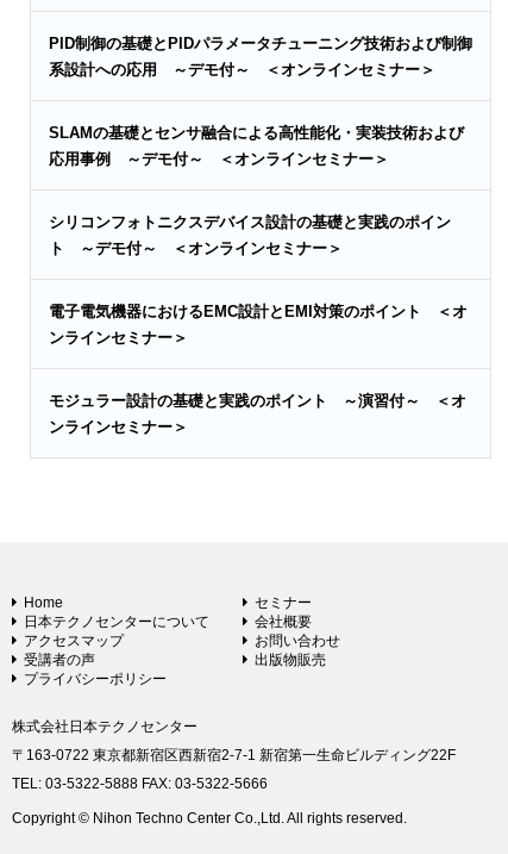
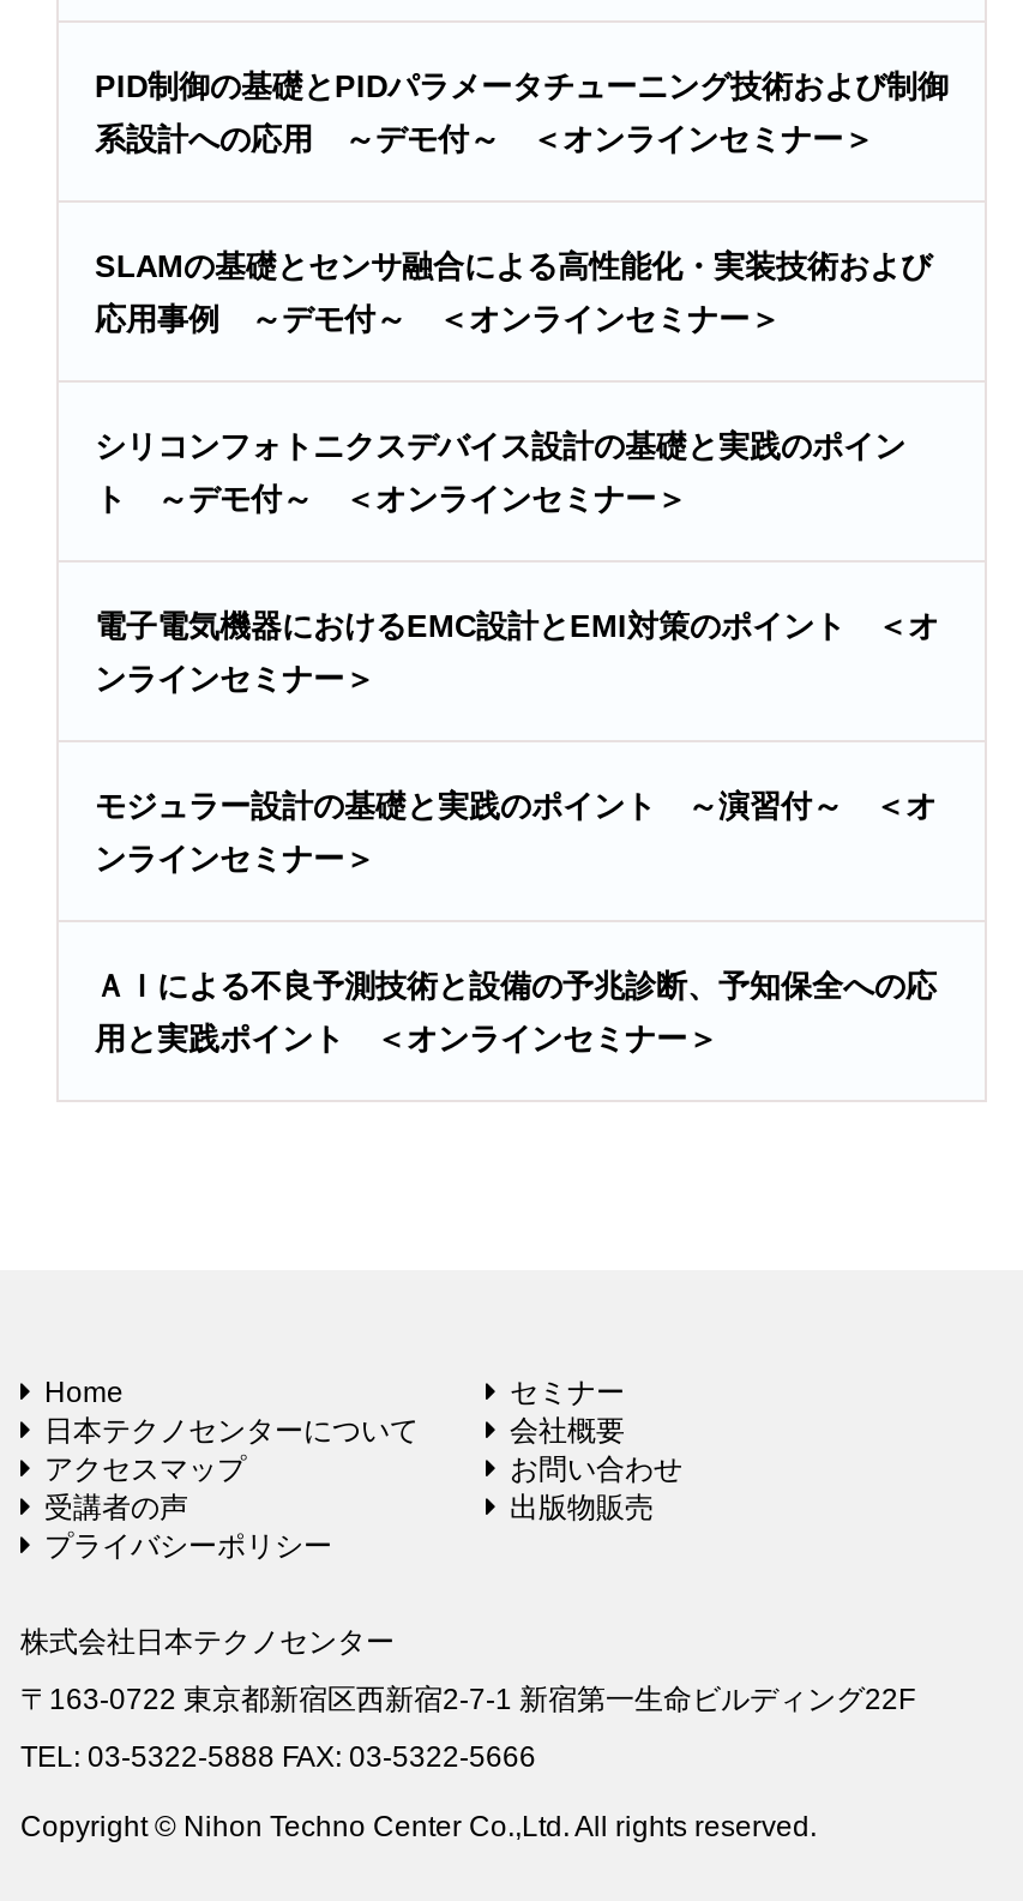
+ ＡＩによる不良予測技術と設備の予兆診断、予知保全への応
+ 用と実践ポイント ＜オンラインセミナー＞
